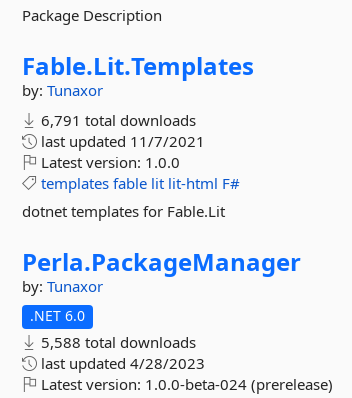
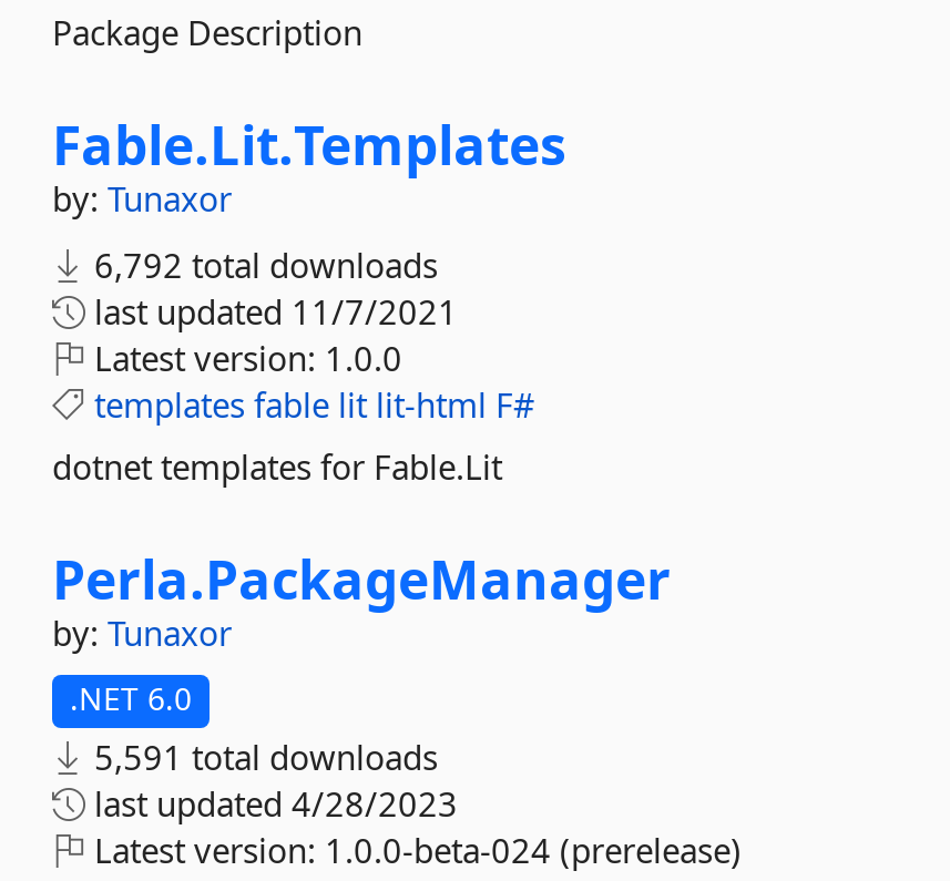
- 6,791 total downloads
+ 6,792 total downloads

- 5,588 total downloads
+ 5,591 total downloads
